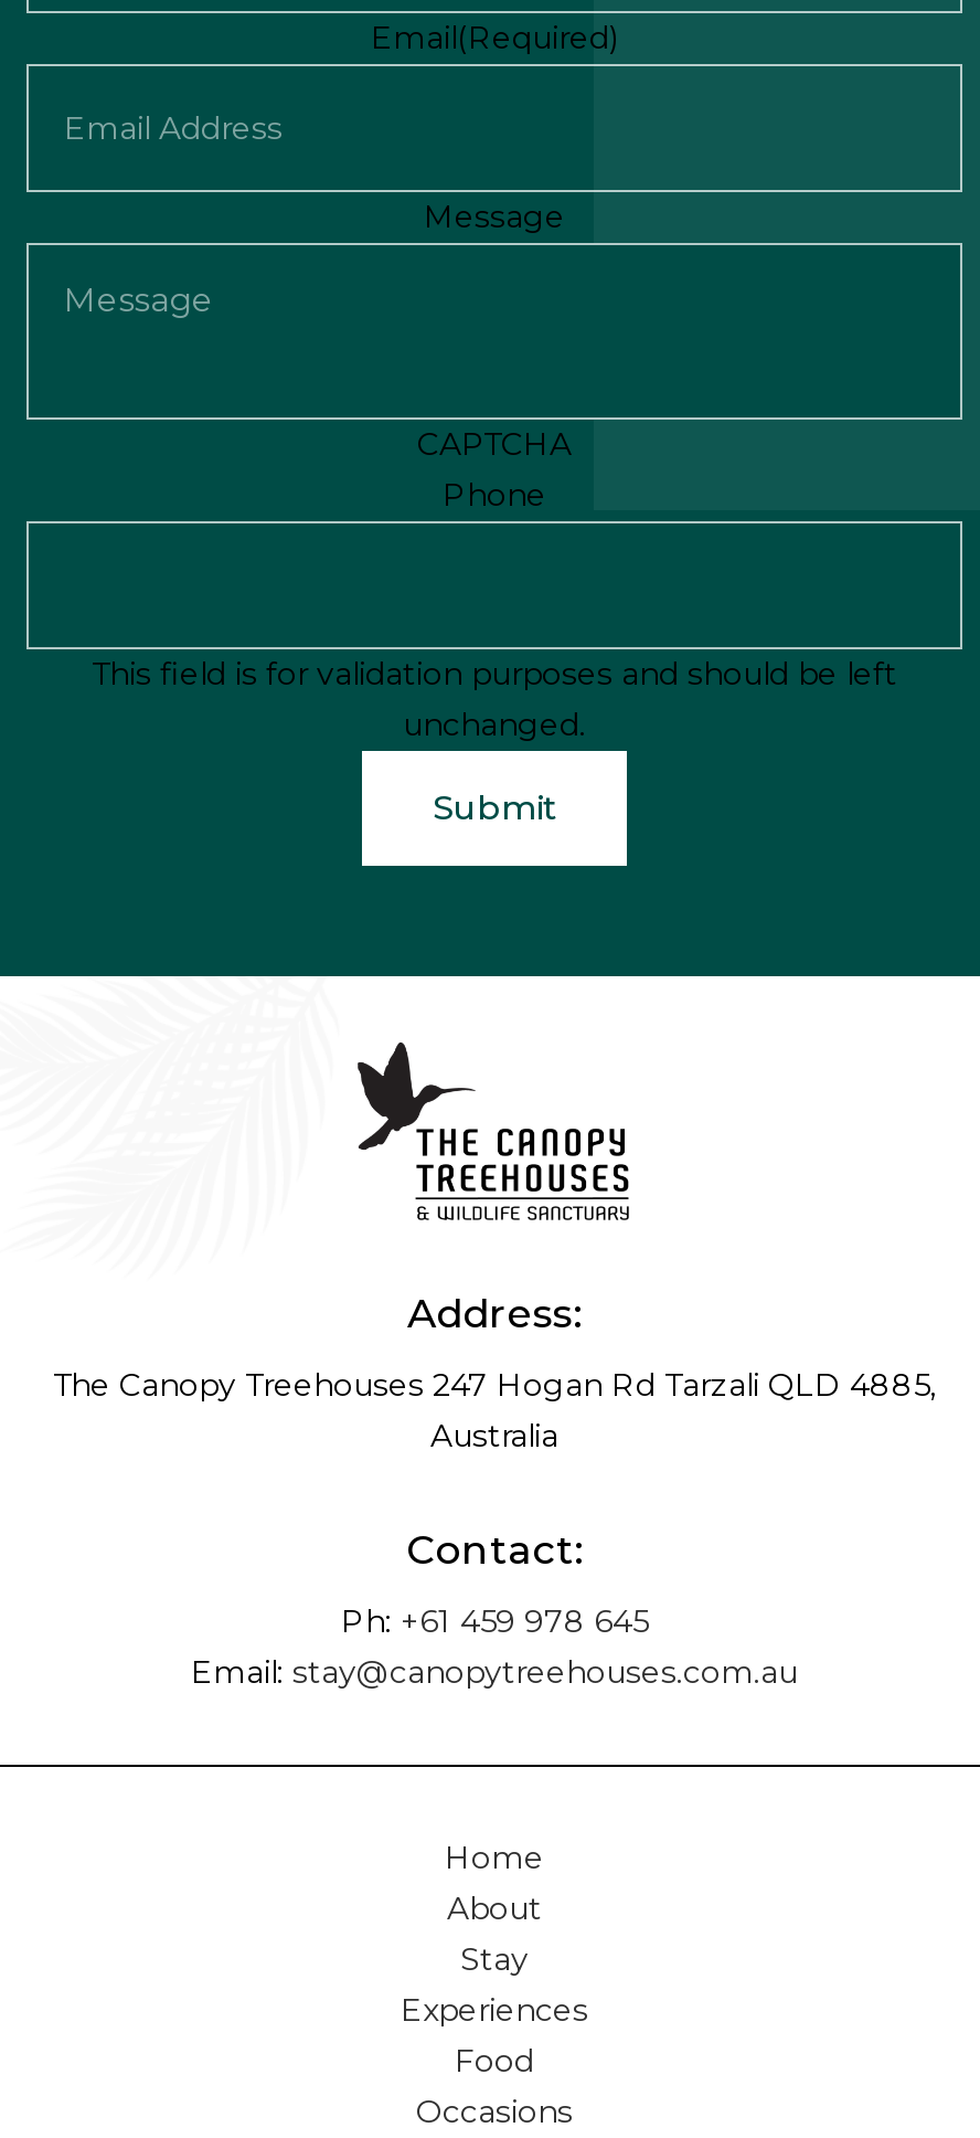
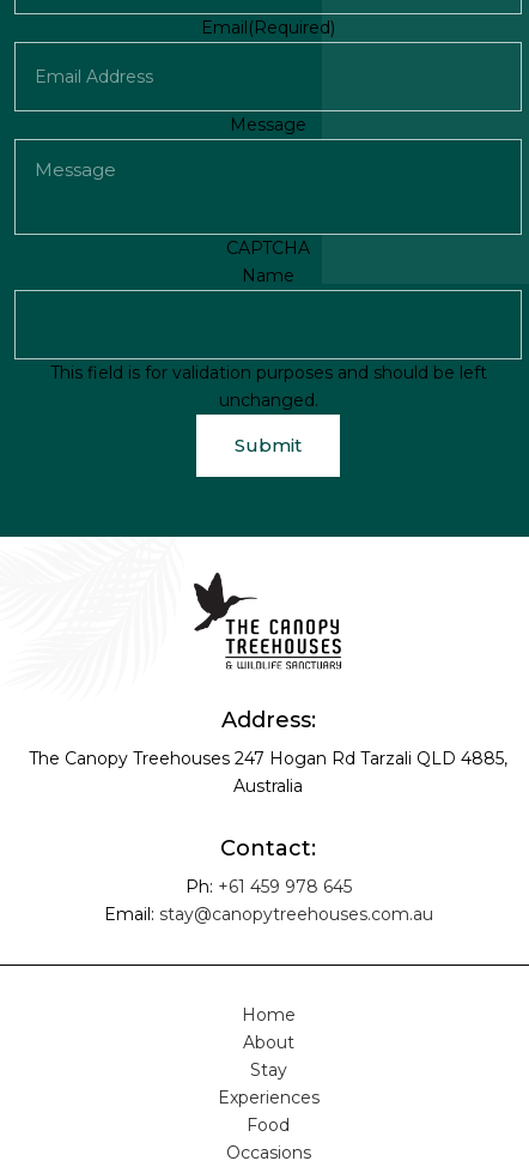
- Phone
+ Name
